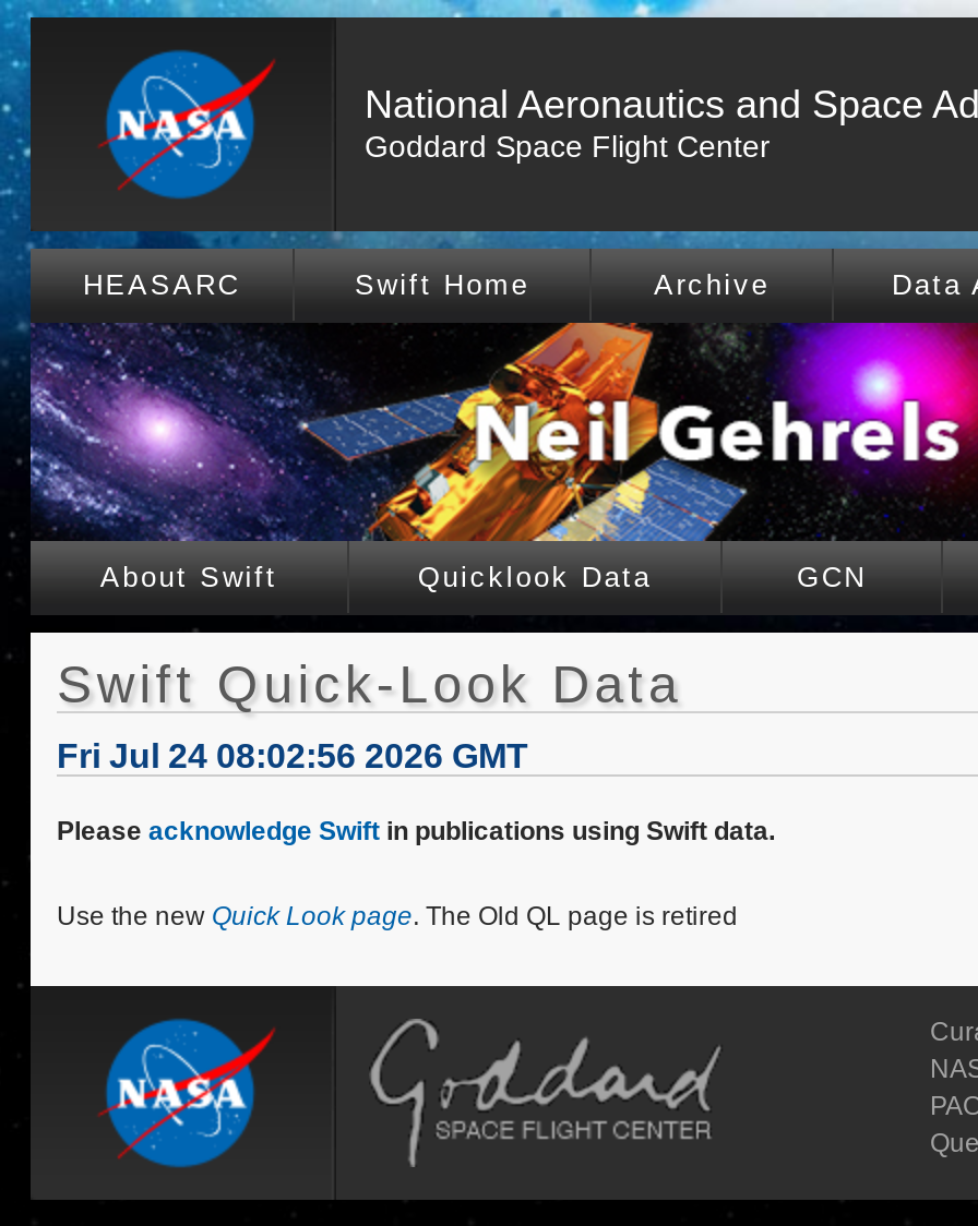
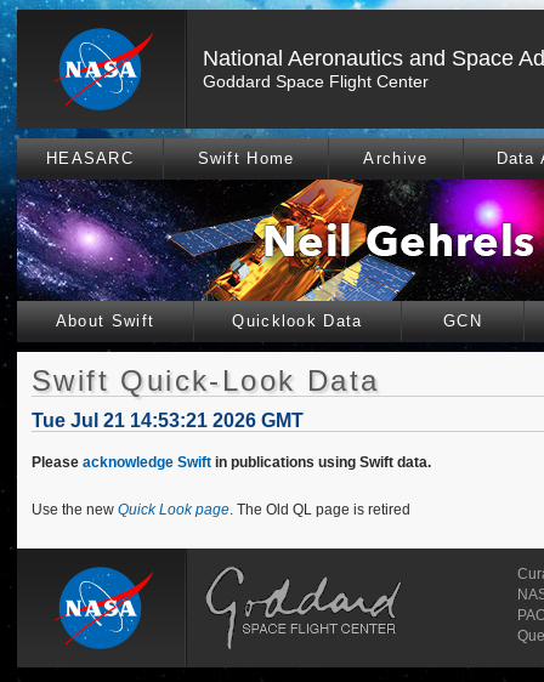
- Fri Jul 24 08:02:56 2026 GMT
+ Tue Jul 21 14:53:21 2026 GMT
